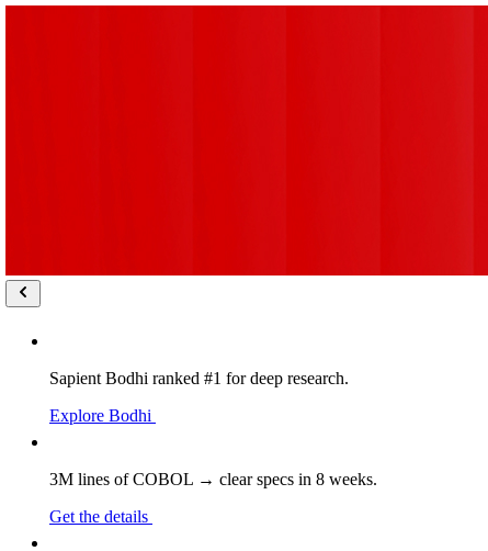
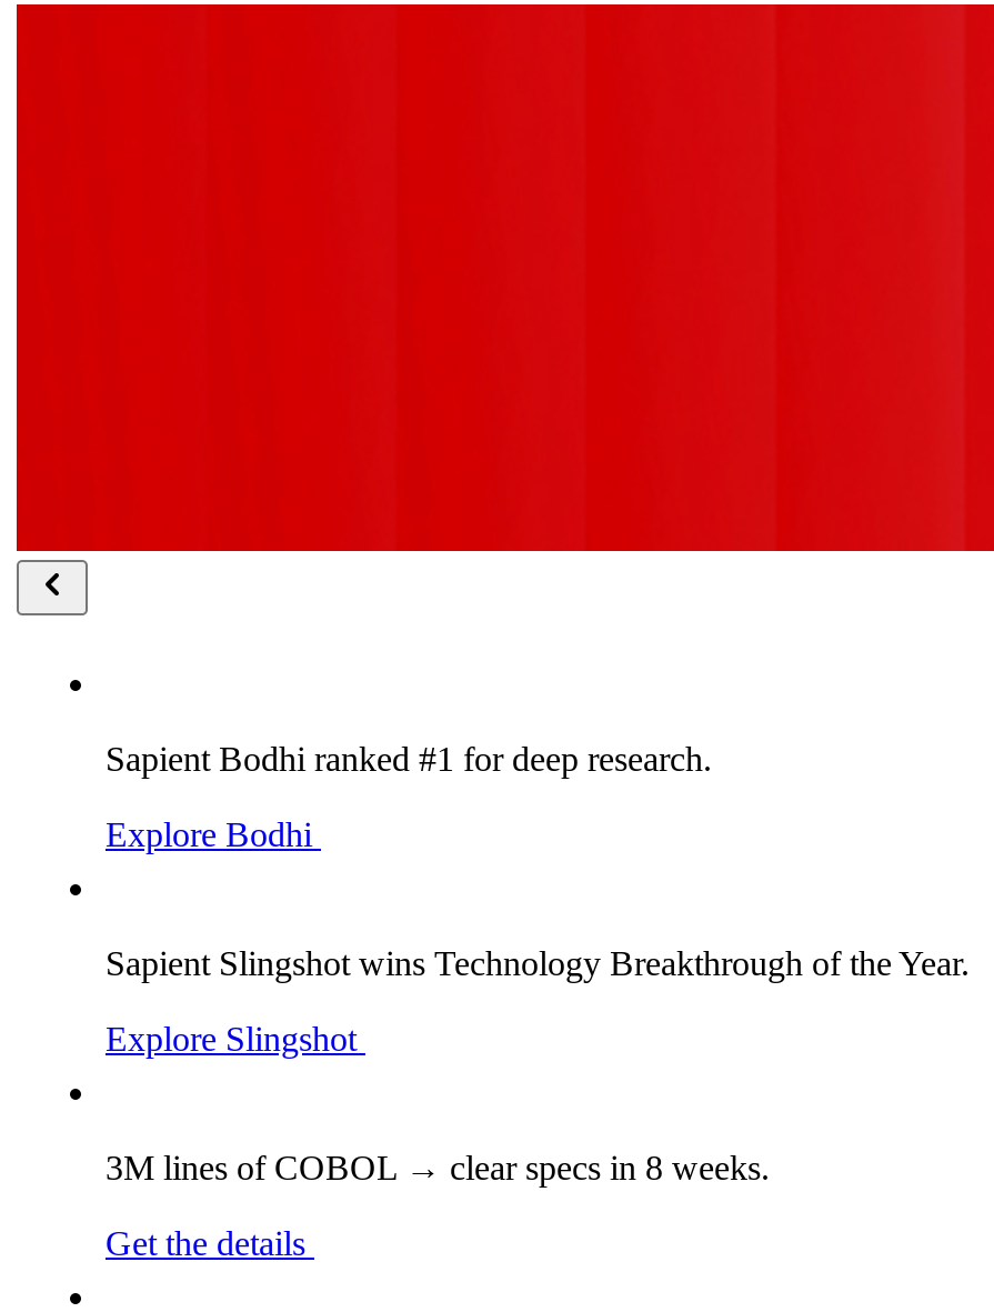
+ Sapient Slingshot wins Technology Breakthrough of the Year.
+ Explore Slingshot
